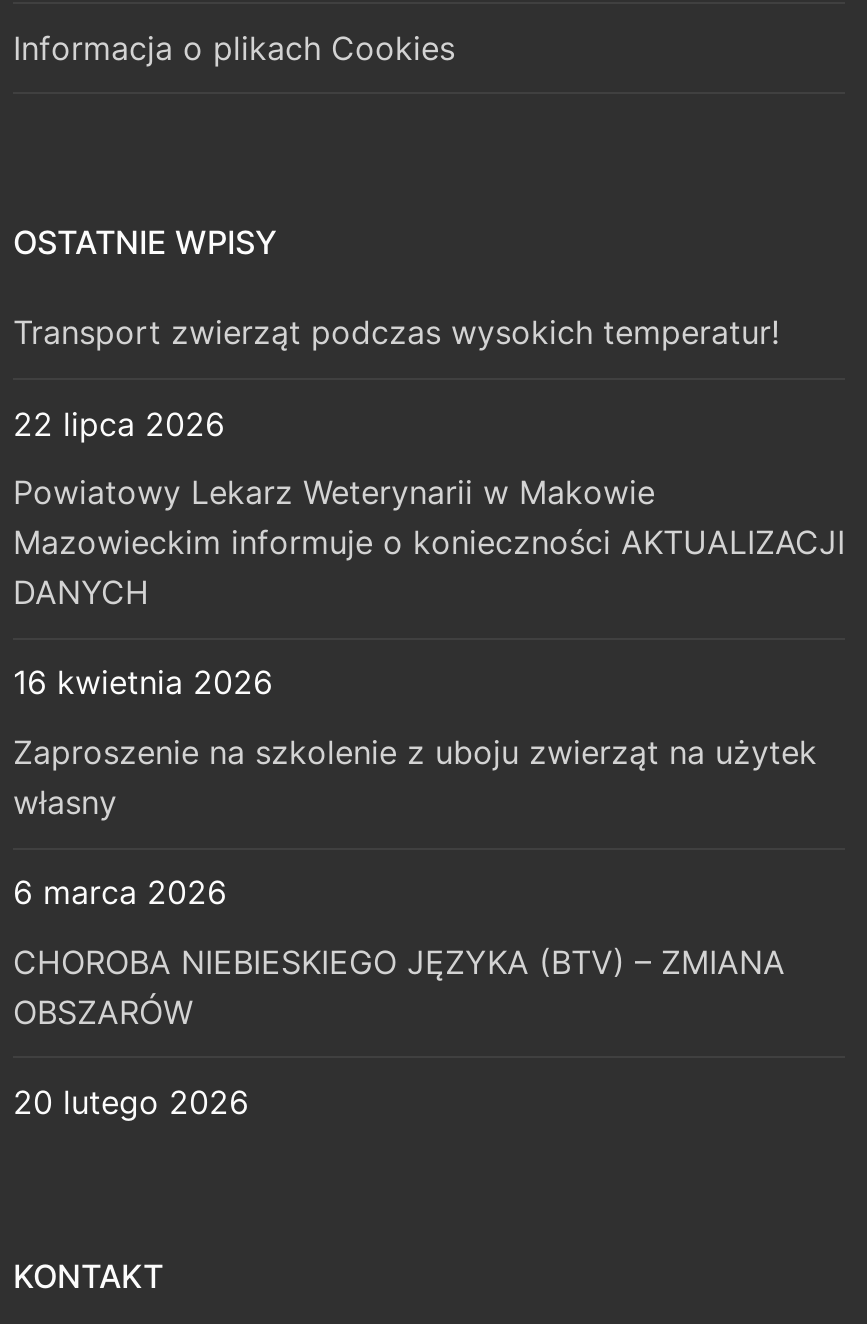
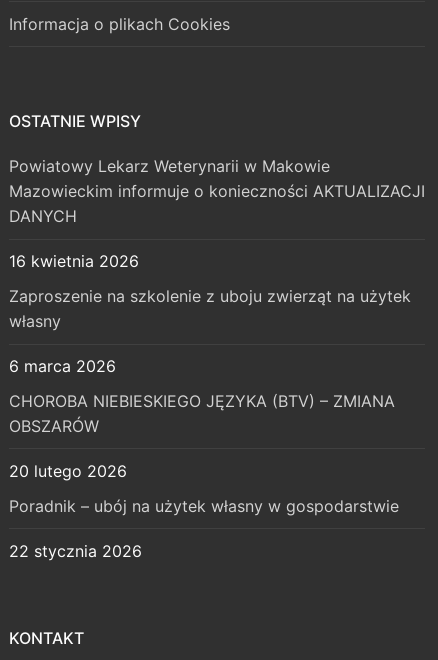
- Transport zwierząt podczas wysokich temperatur!
- 22 lipca 2026

moved up: Powiatowy Lekarz Weterynarii w Makowie | Mazowieckim informuje o konieczności AKTUALIZACJI | DANYCH | ... | OBSZARÓW | 20 lutego 2026

+ Poradnik – ubój na użytek własny w gospodarstwie
+ 22 stycznia 2026
